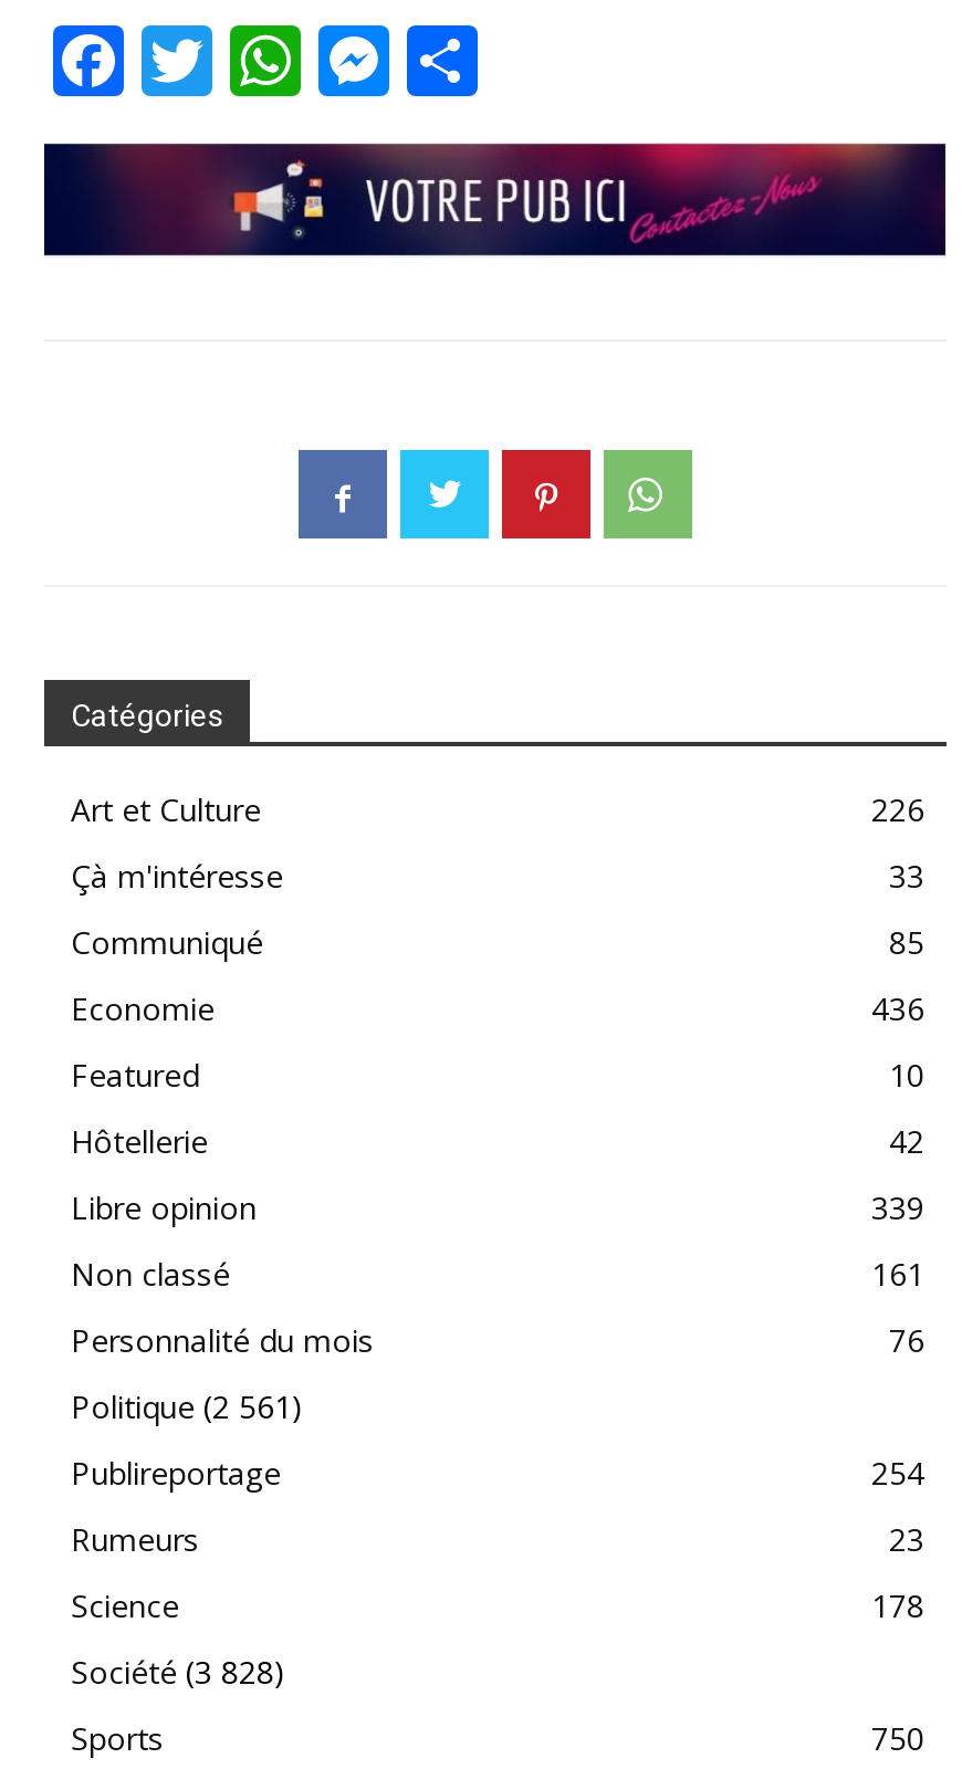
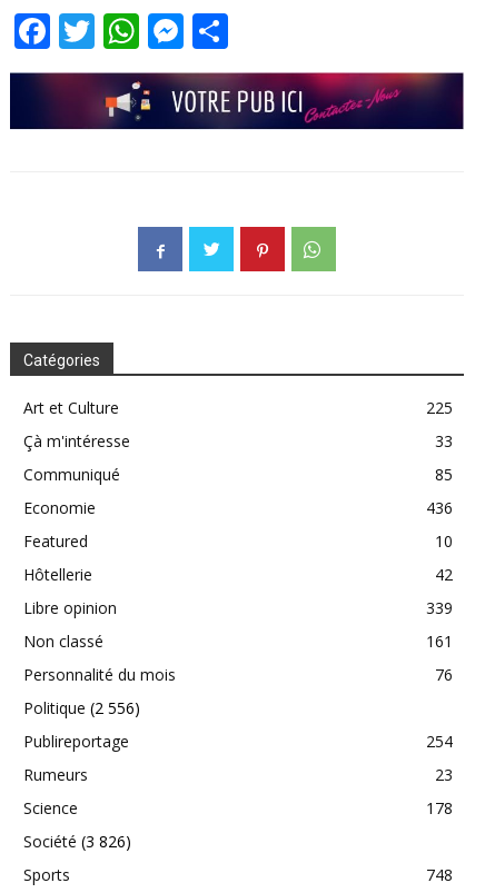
- 226
+ 225

- Politique (2 561)
+ Politique (2 556)

- Société (3 828)
+ Société (3 826)

- 750
+ 748
